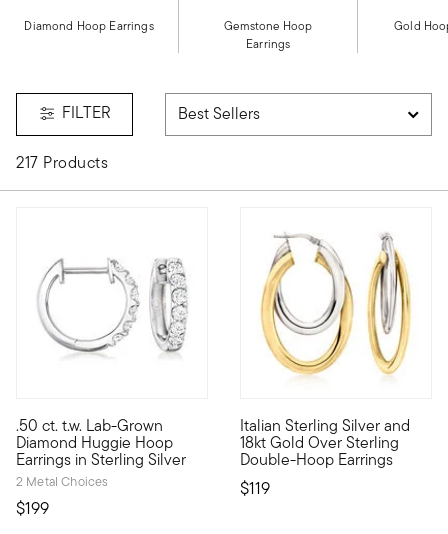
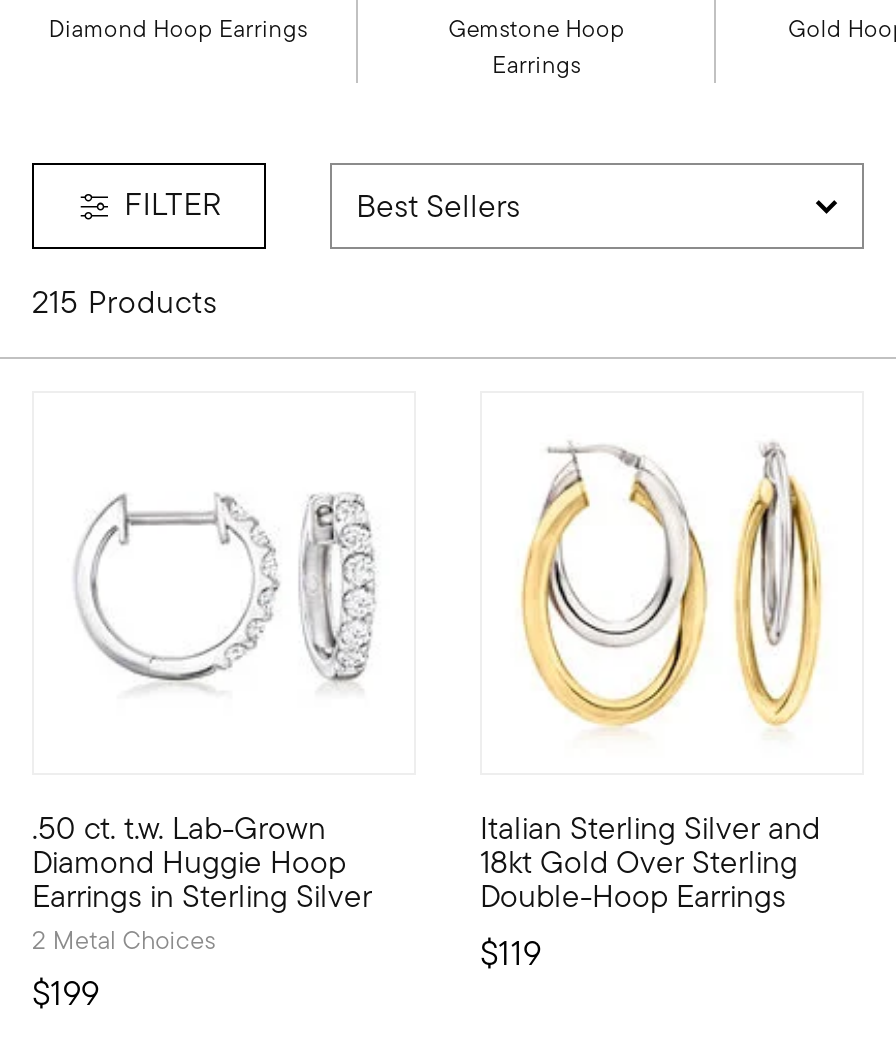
- 217 Products
+ 215 Products
